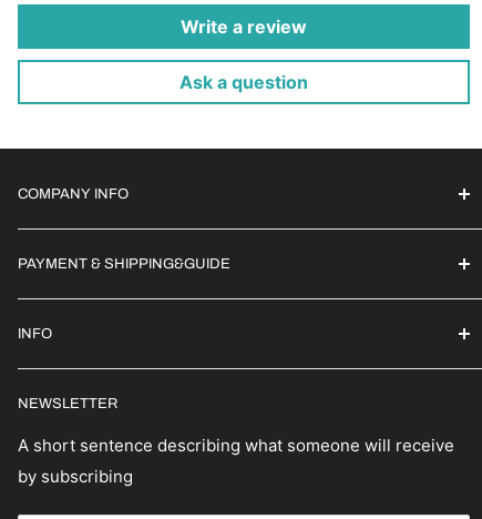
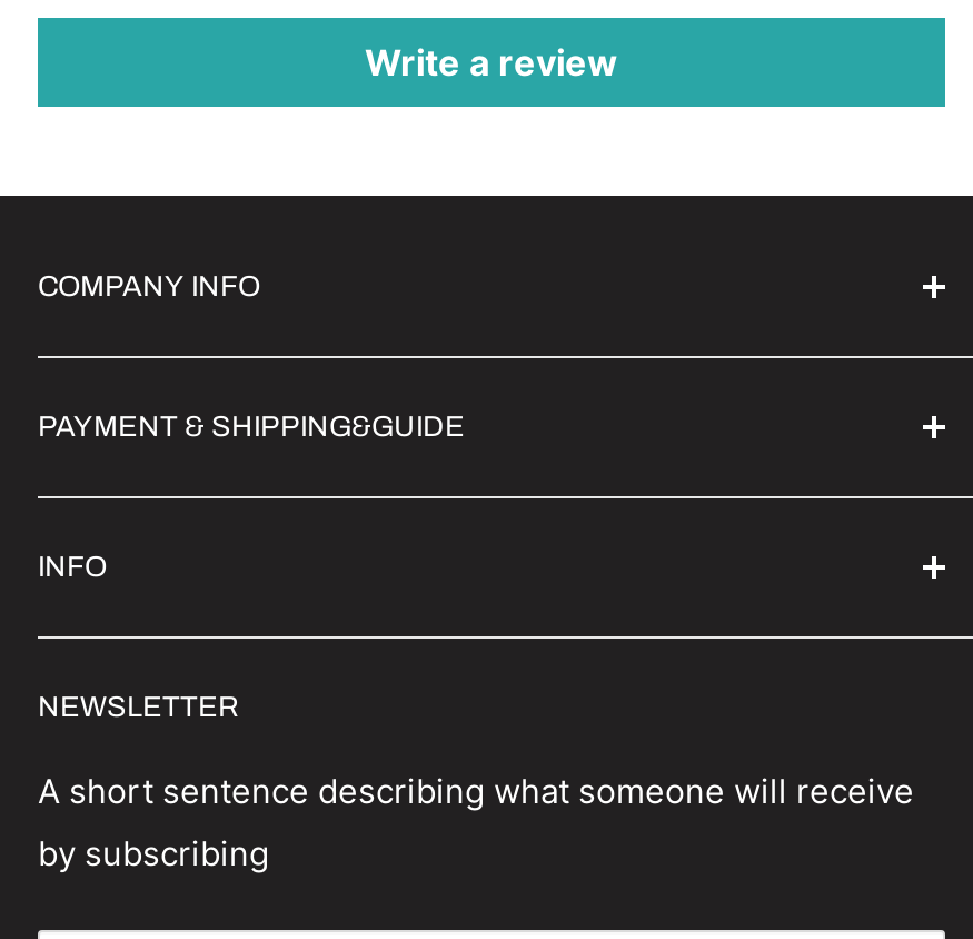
- Ask a question
